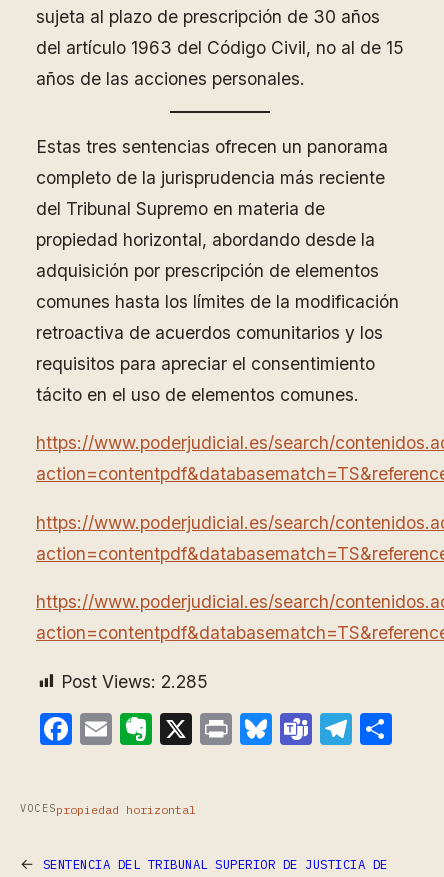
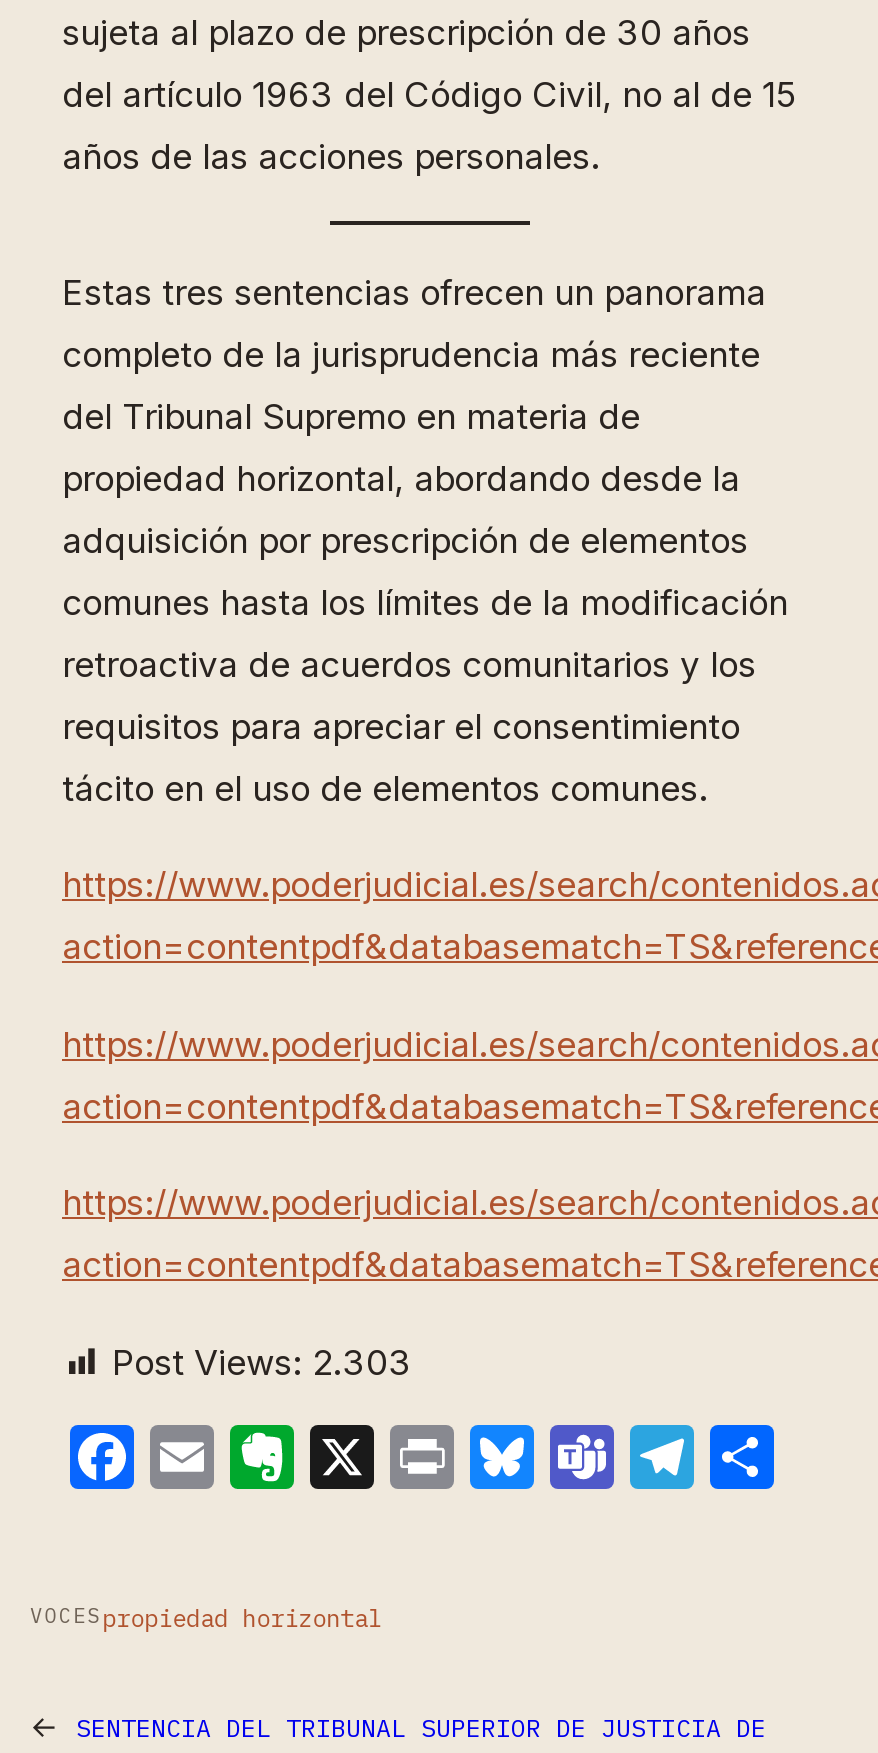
- Post Views: 2.285
+ Post Views: 2.303
